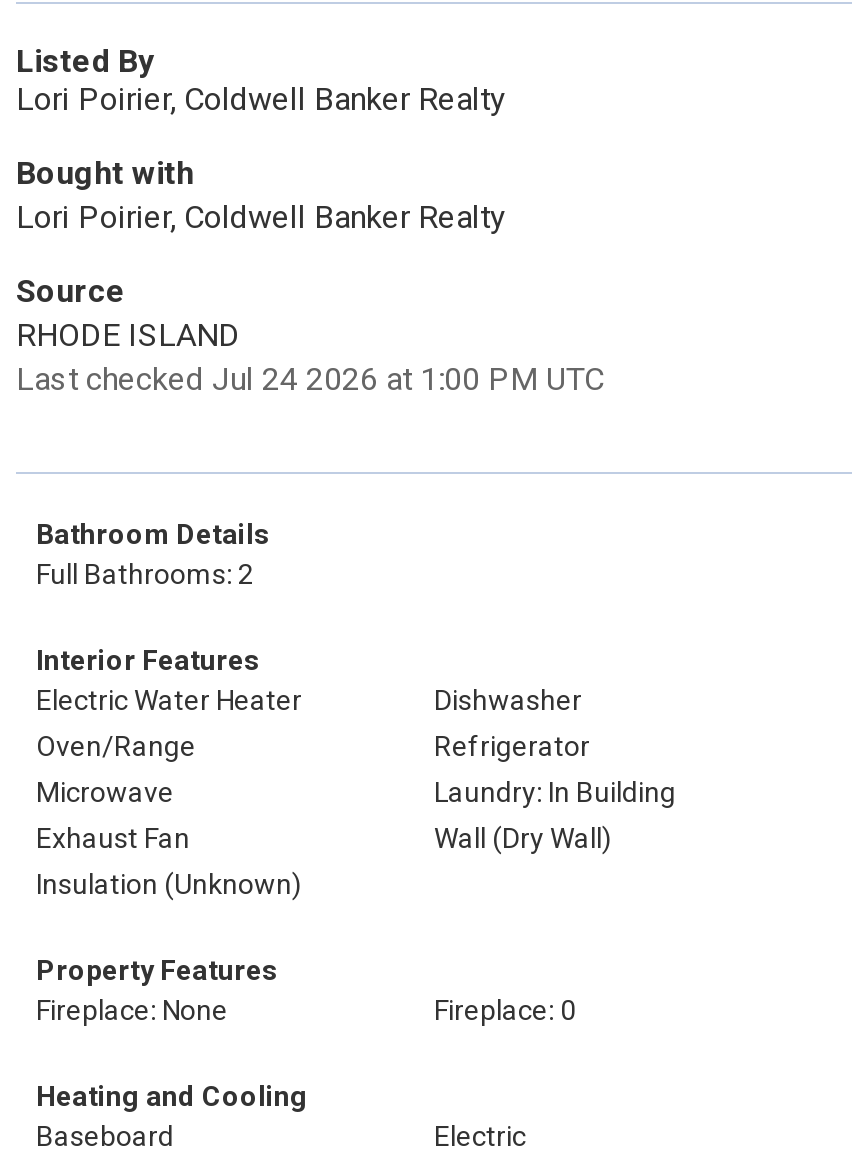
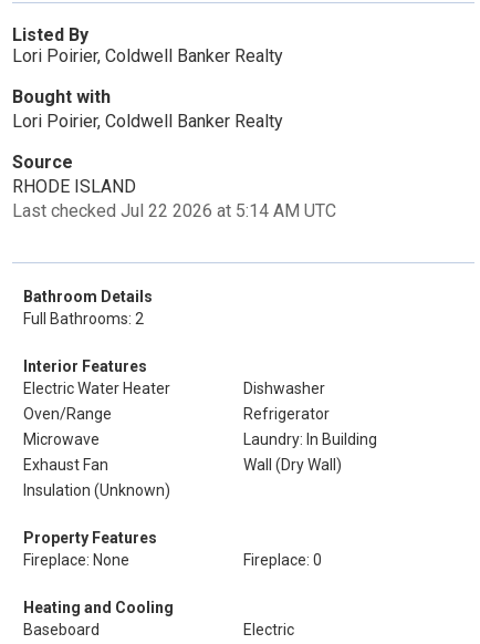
- Last checked Jul 24 2026 at 1:00 PM UTC
+ Last checked Jul 22 2026 at 5:14 AM UTC
